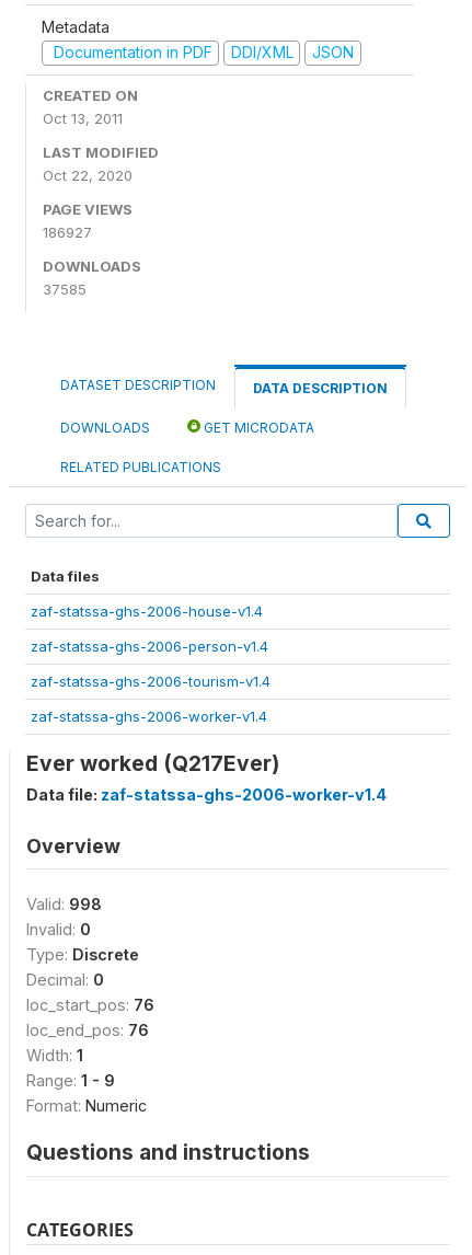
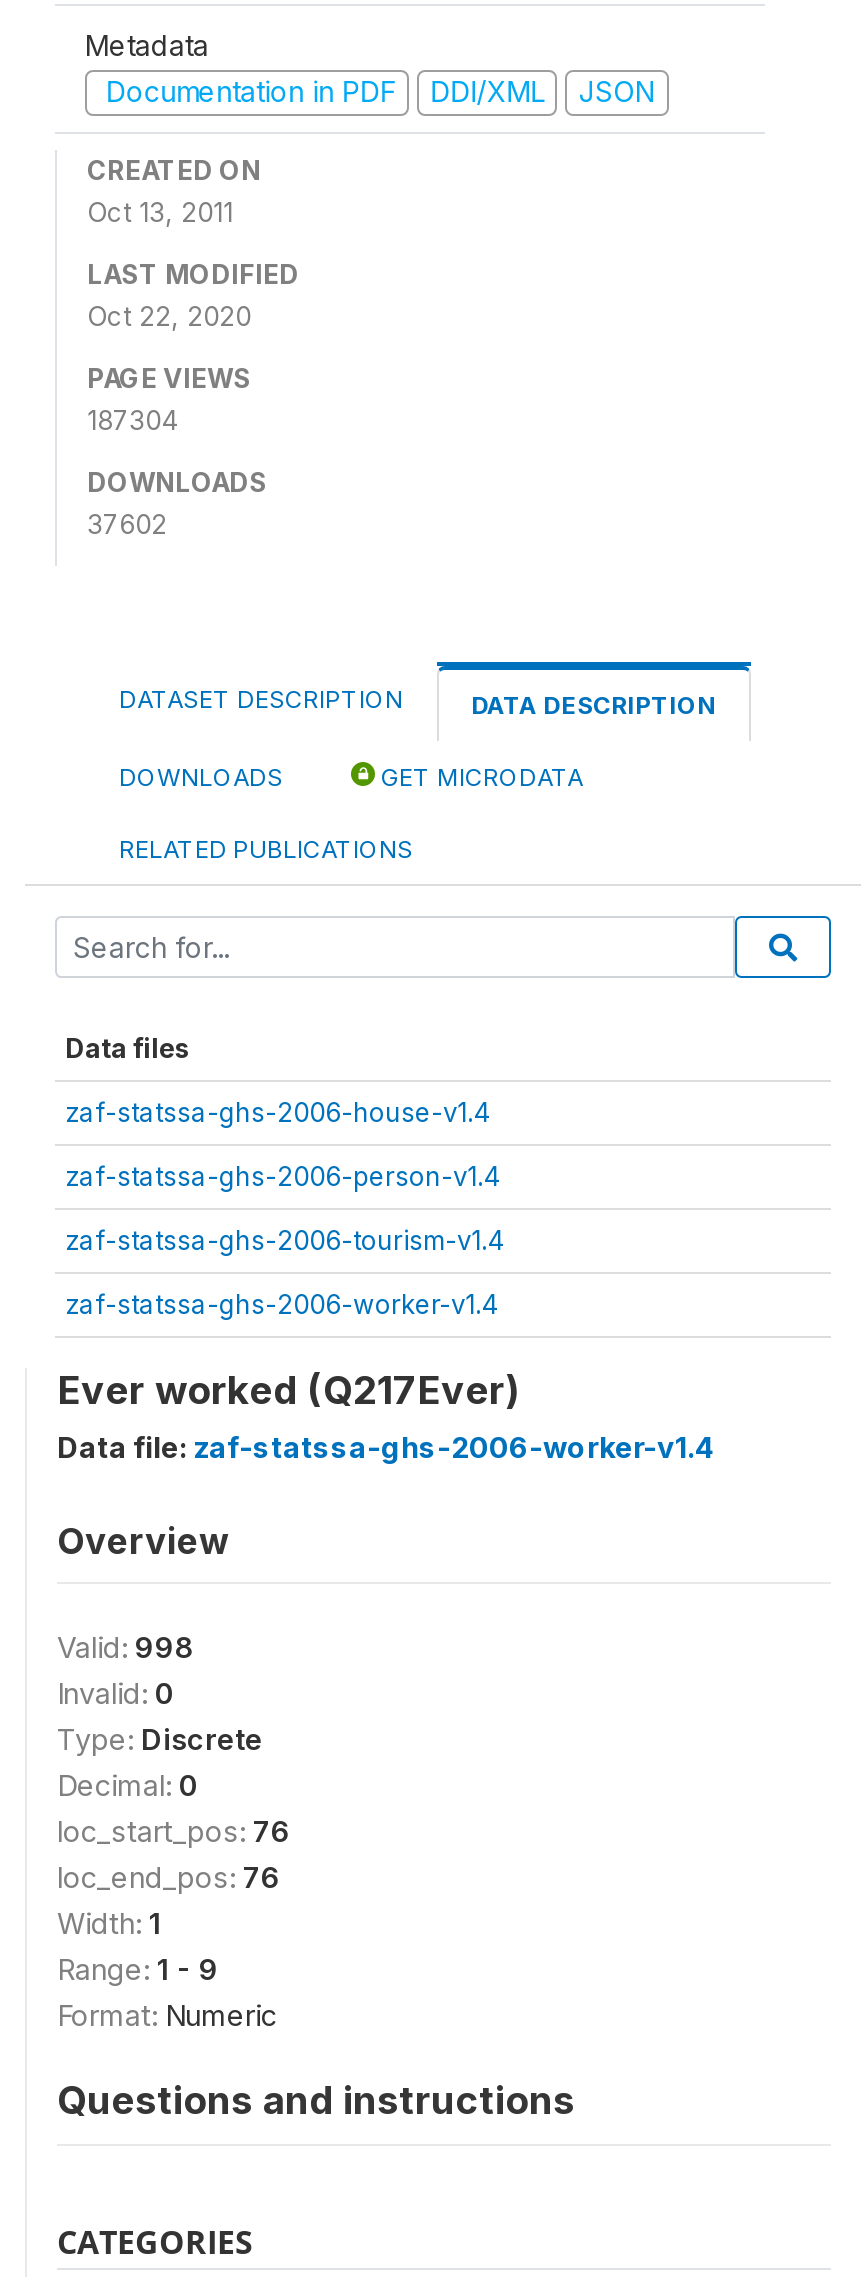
- 186927
+ 187304

- 37585
+ 37602
